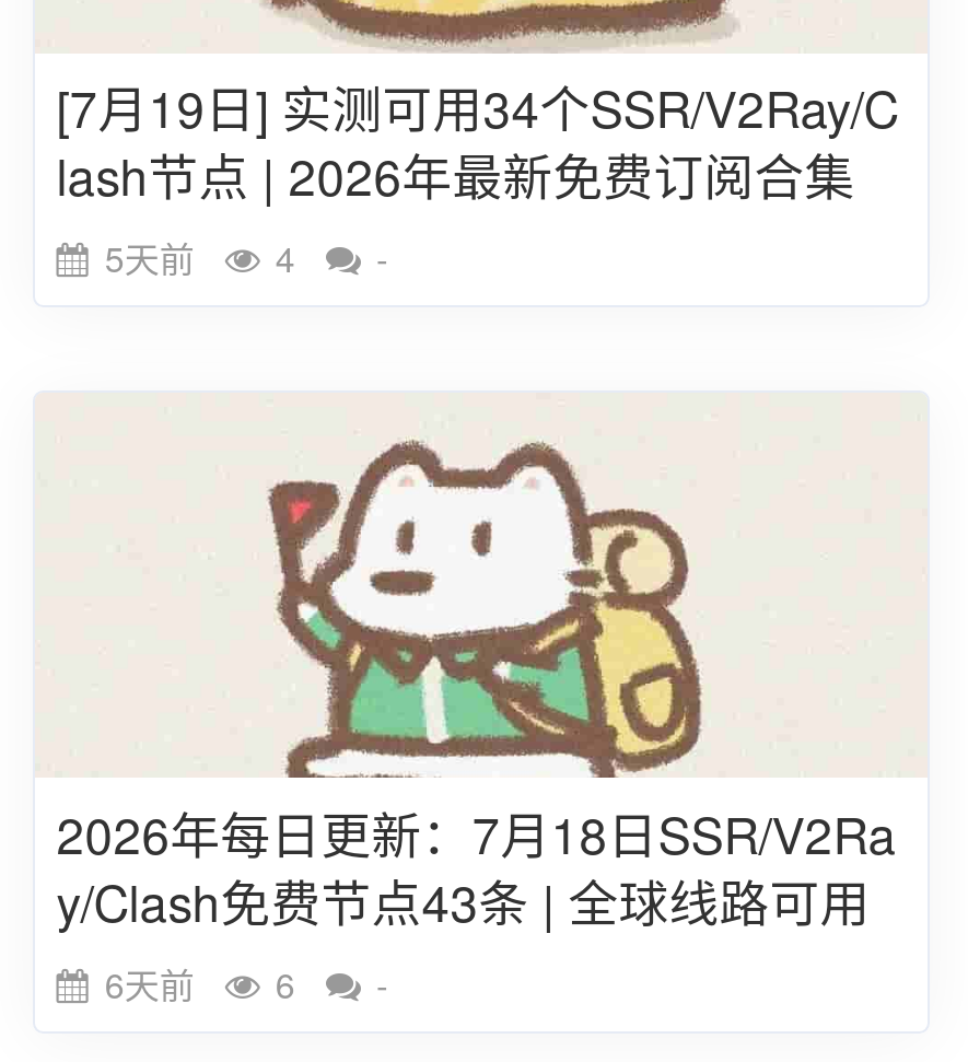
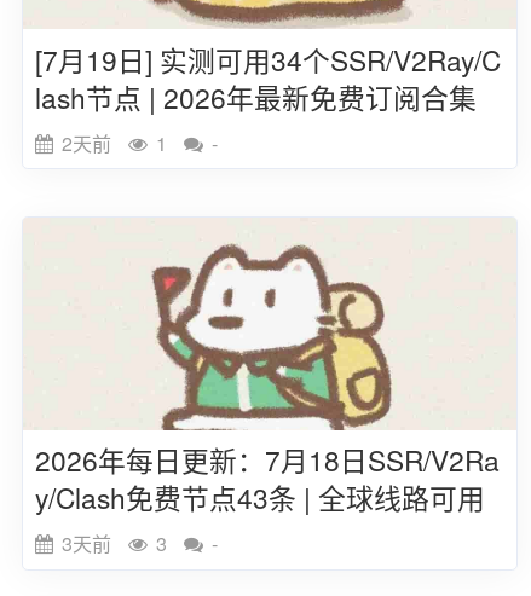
- 5天前
+ 2天前

- 4
+ 1

- 6天前
+ 3天前

- 6
+ 3
